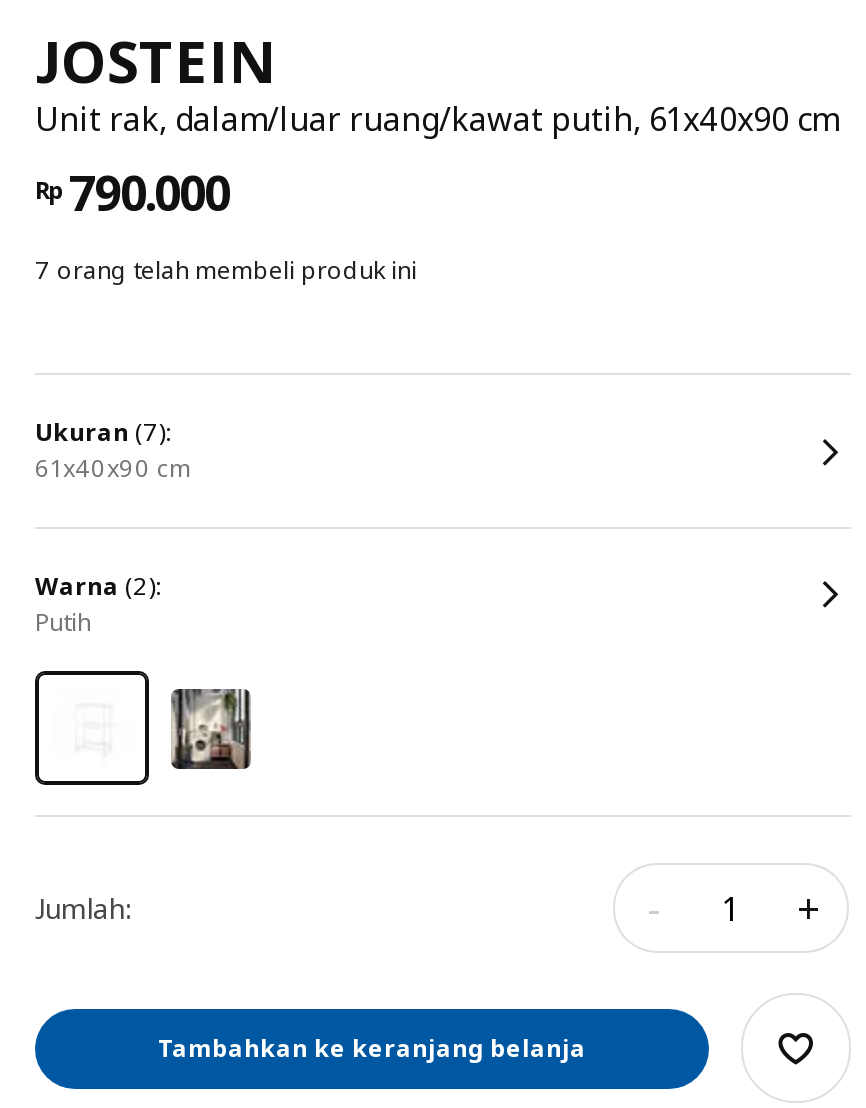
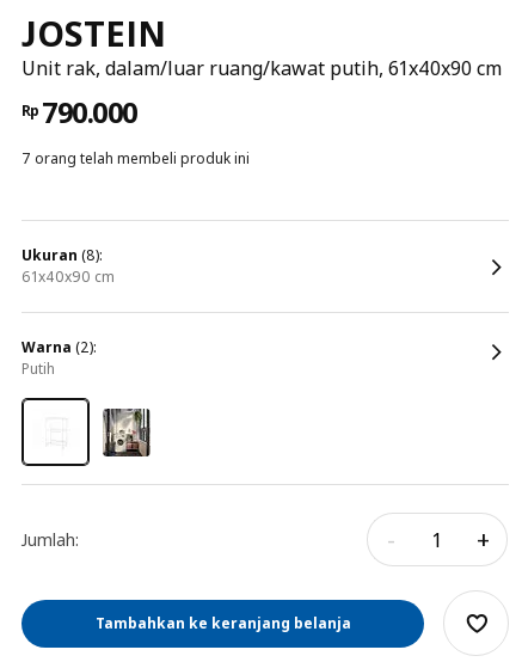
- ukuran (7):
+ ukuran (8):
